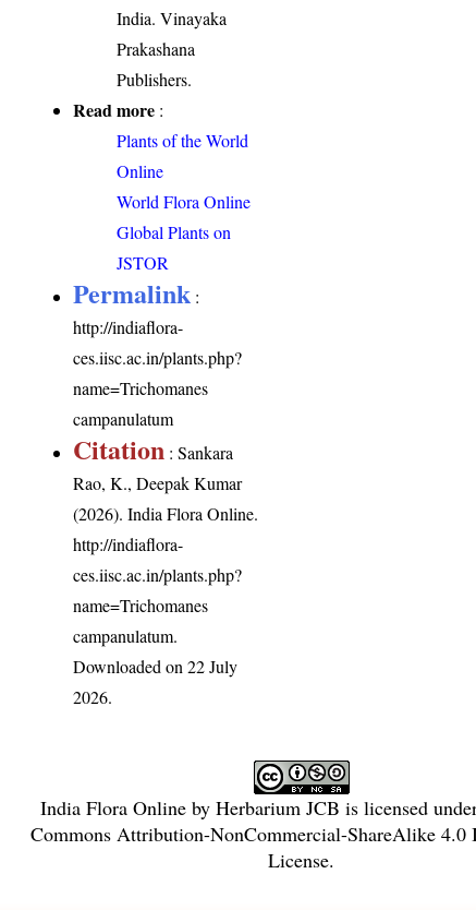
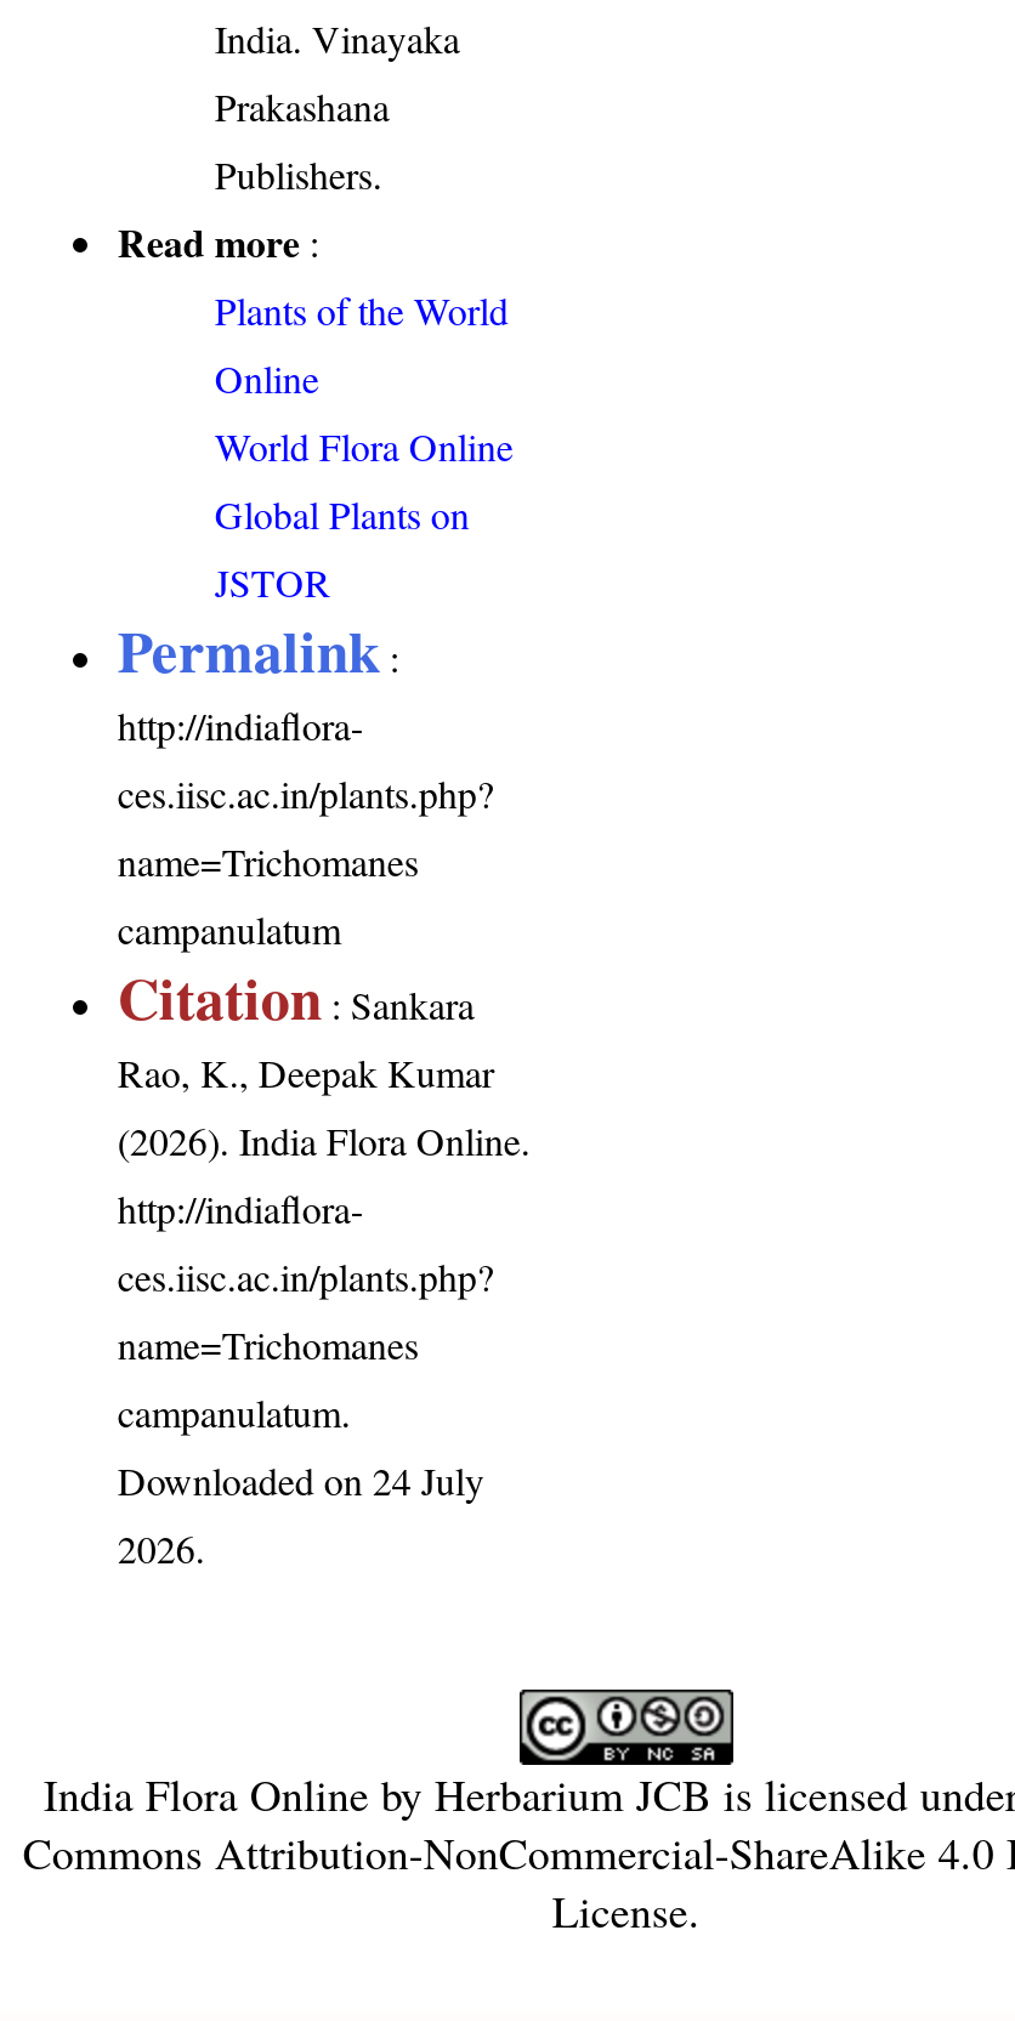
- Downloaded on 22 July
+ Downloaded on 24 July
